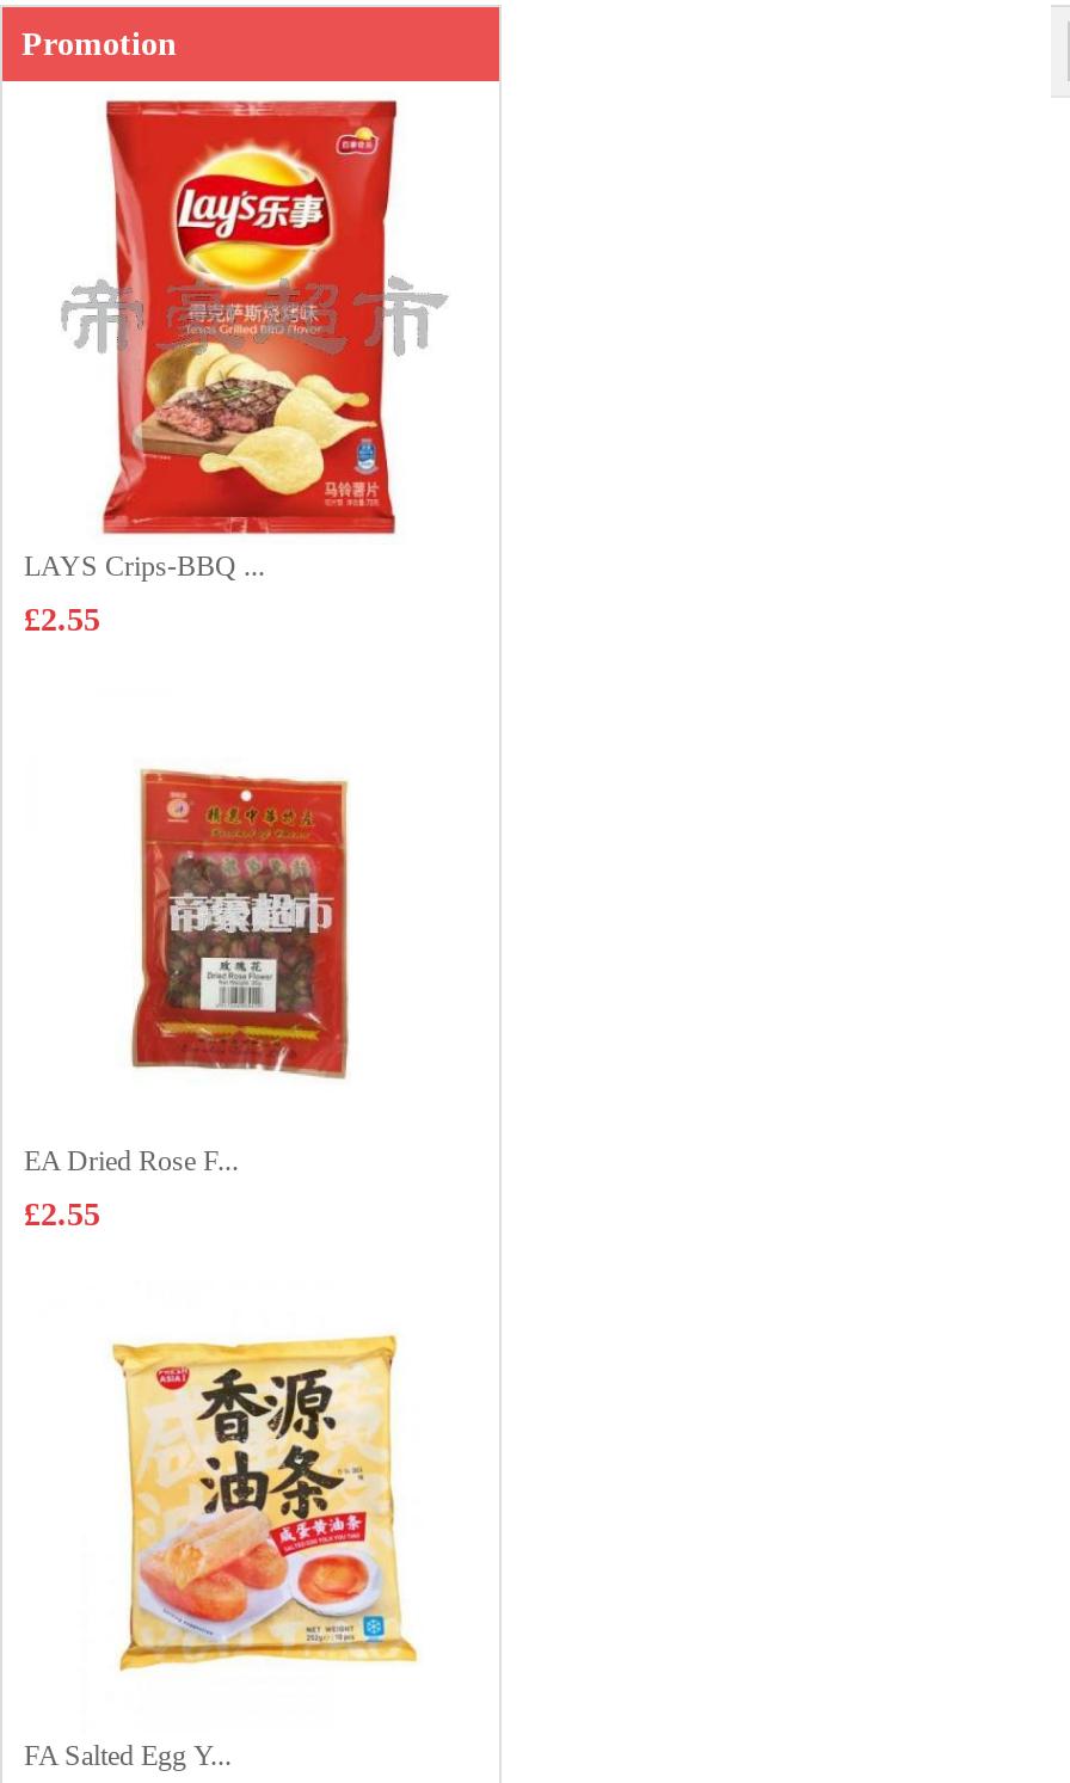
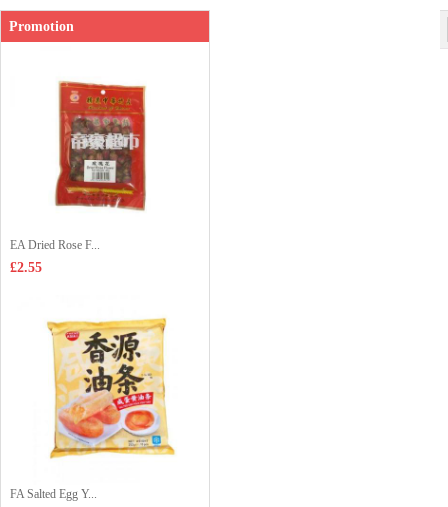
- [image]
- LAYS Crips-BBQ ...
- £2.55
